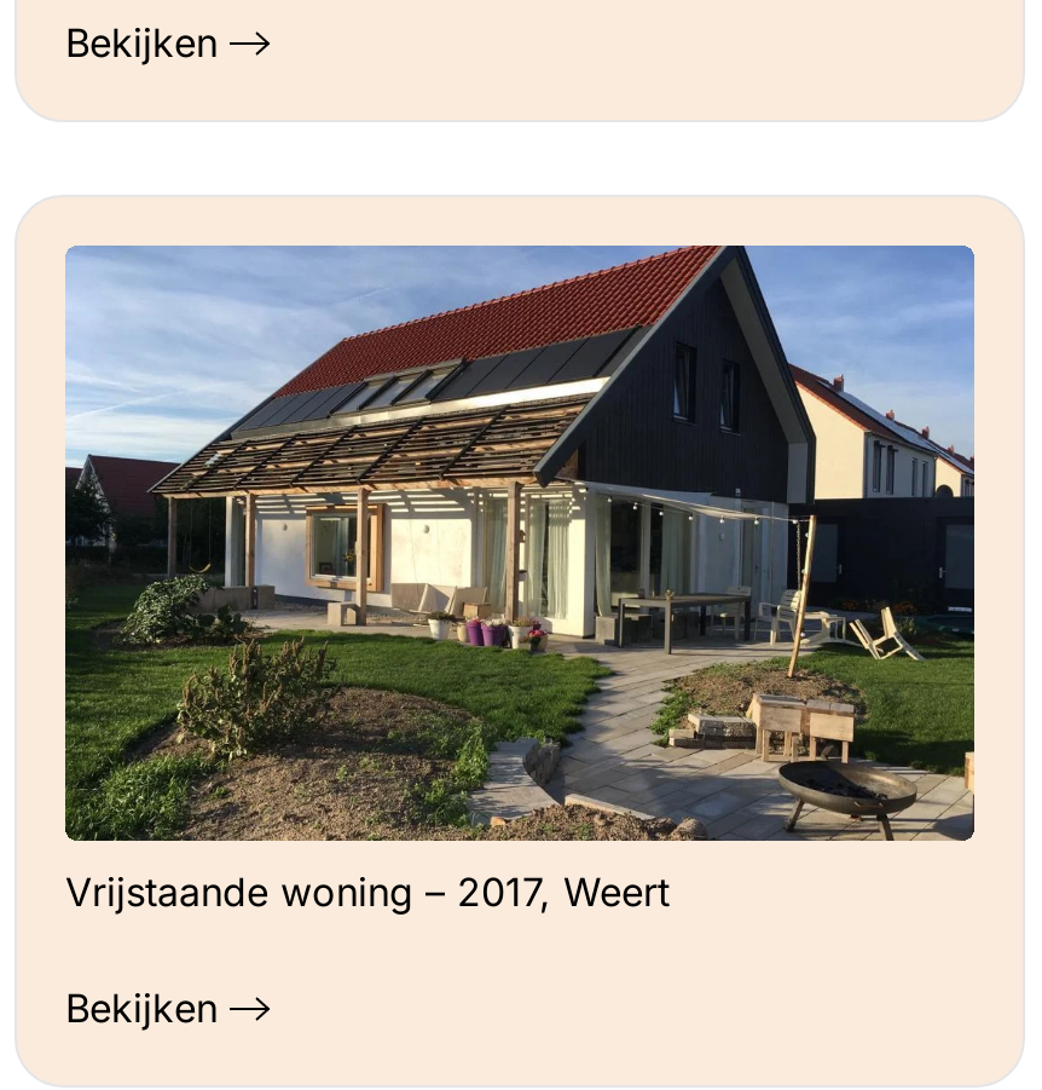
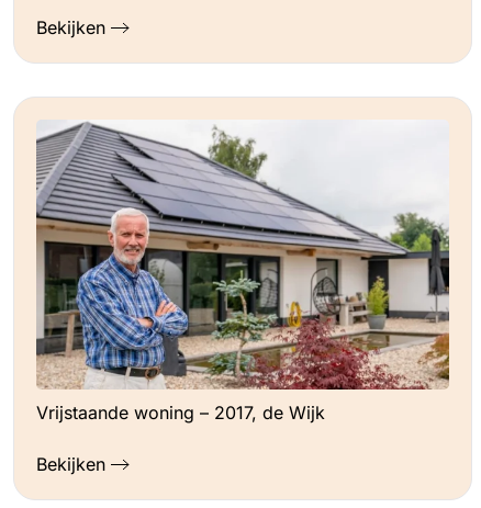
- [image]
- Vrijstaande woning – 2017, Weert
+ [image]
+ Vrijstaande woning – 2017, de Wijk
